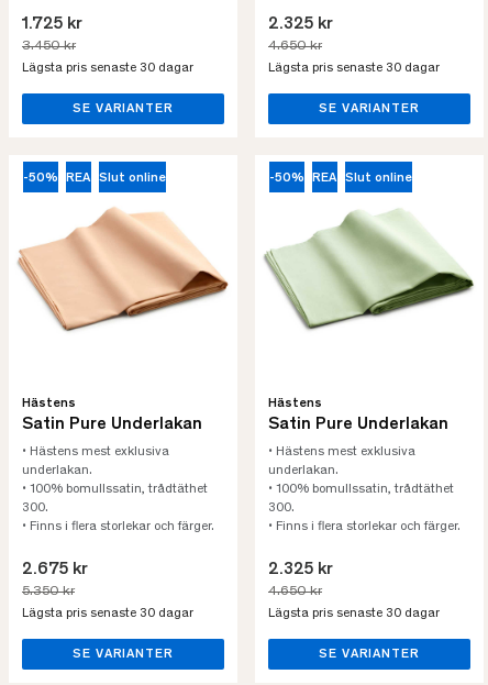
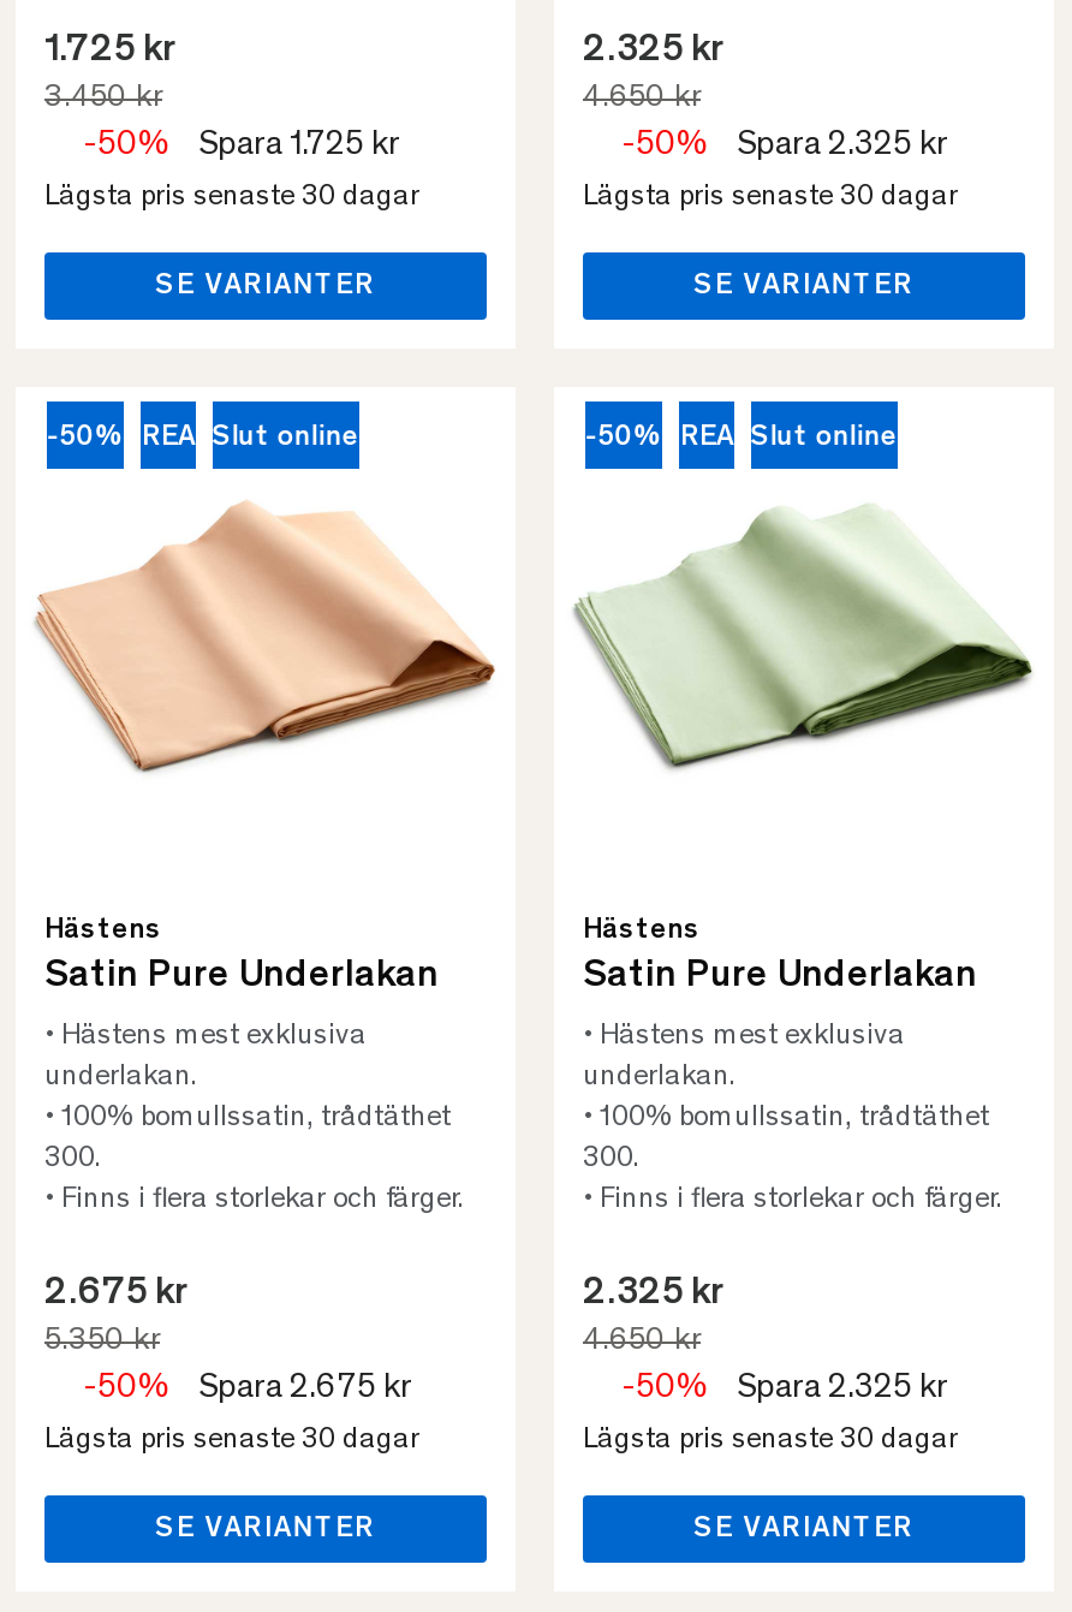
+ -50%
+ Spara 1.725 kr

+ -50%
+ Spara 2.325 kr

+ -50%
+ Spara 2.675 kr

+ -50%
+ Spara 2.325 kr
